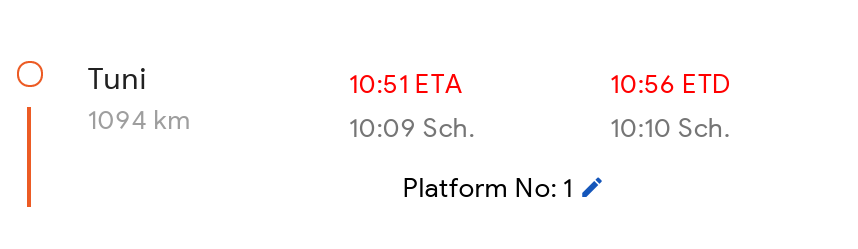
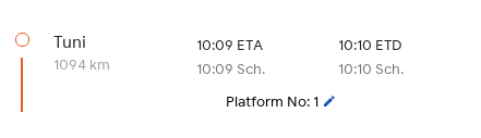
- 10:51 ETA
+ 10:09 ETA

- 10:56 ETD
+ 10:10 ETD
